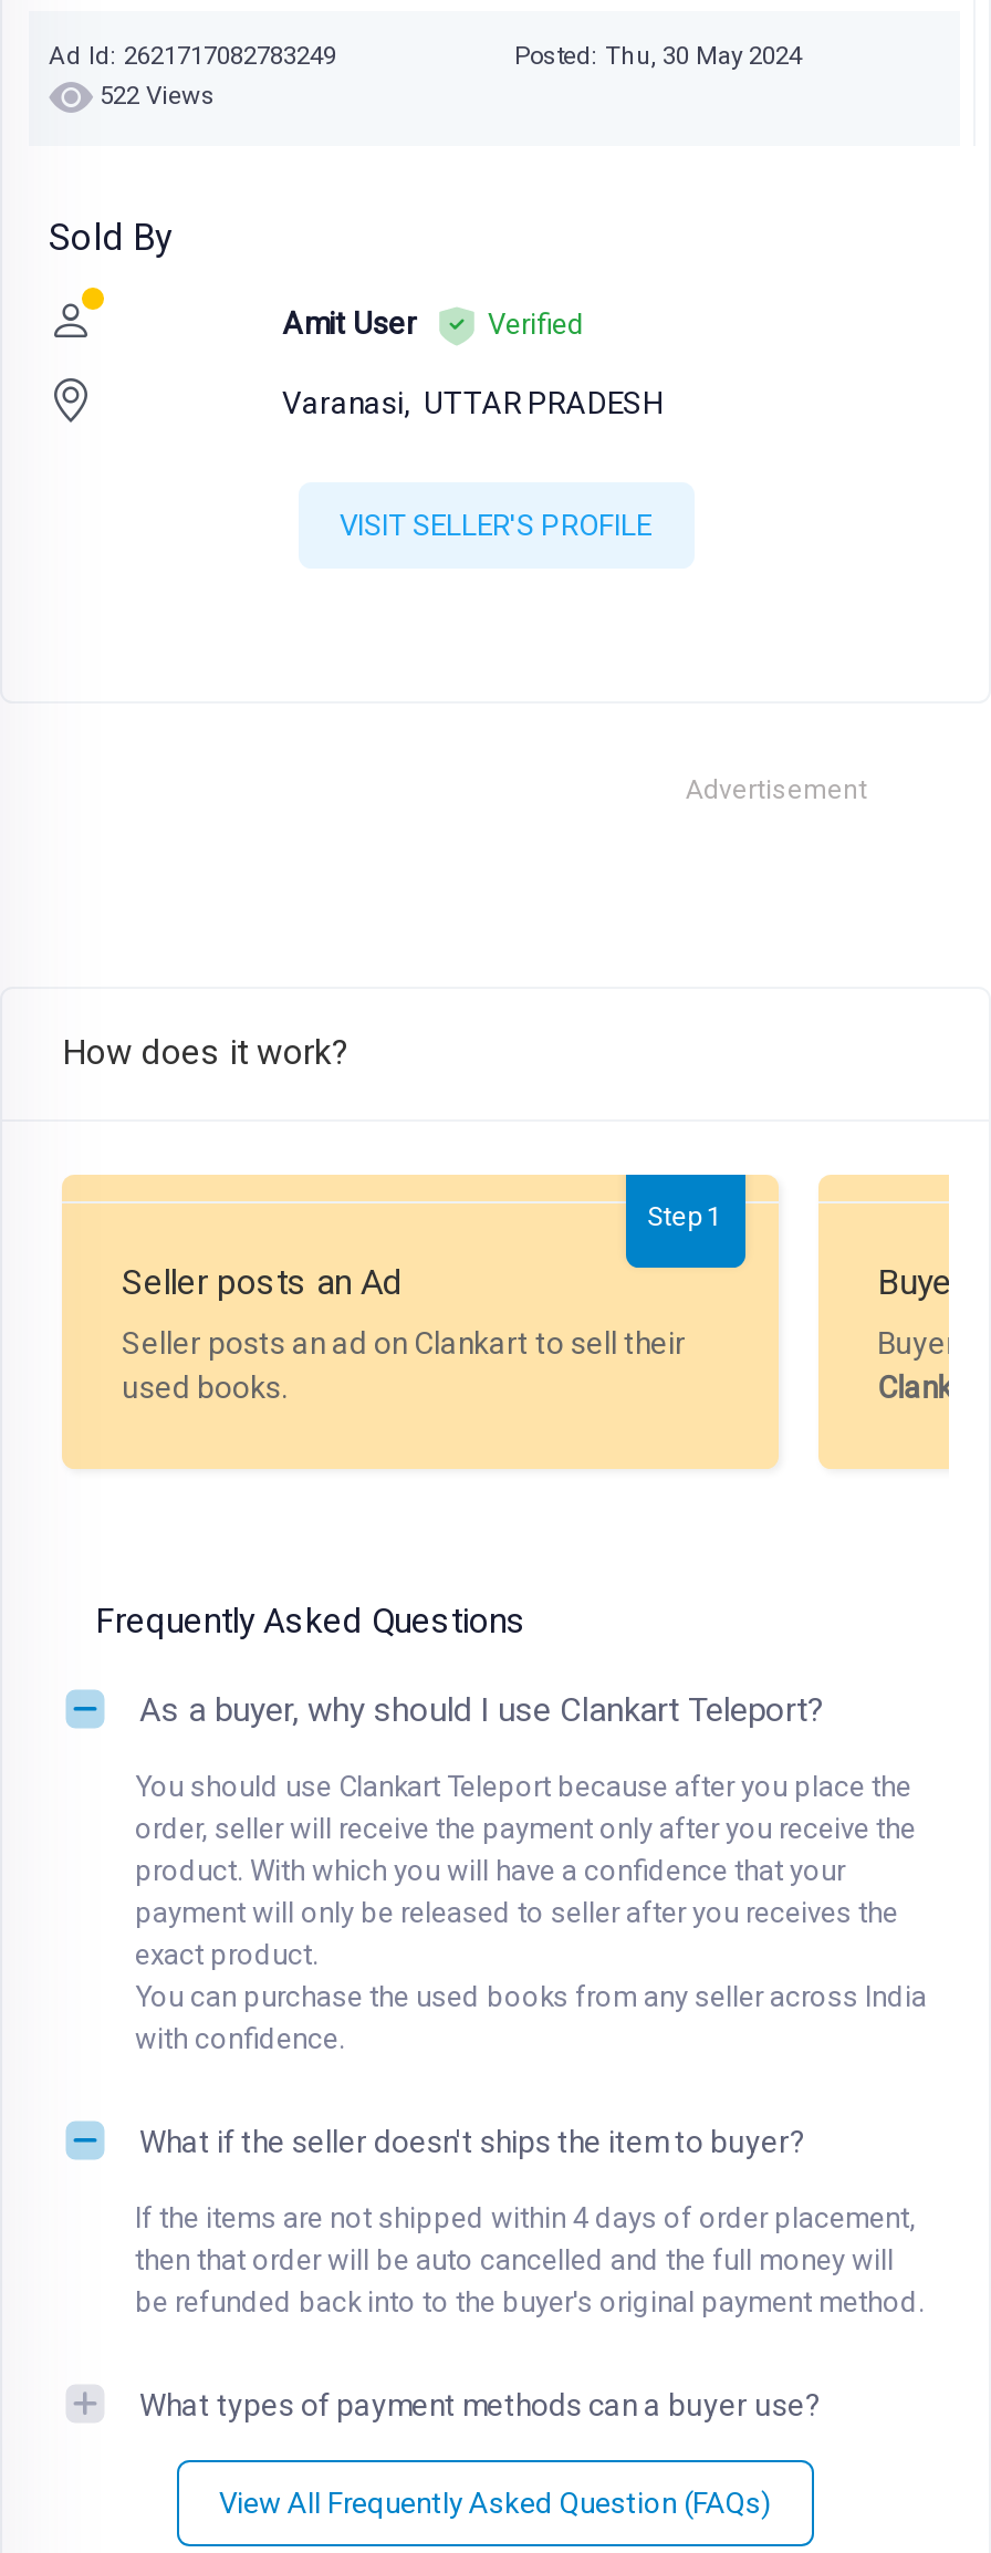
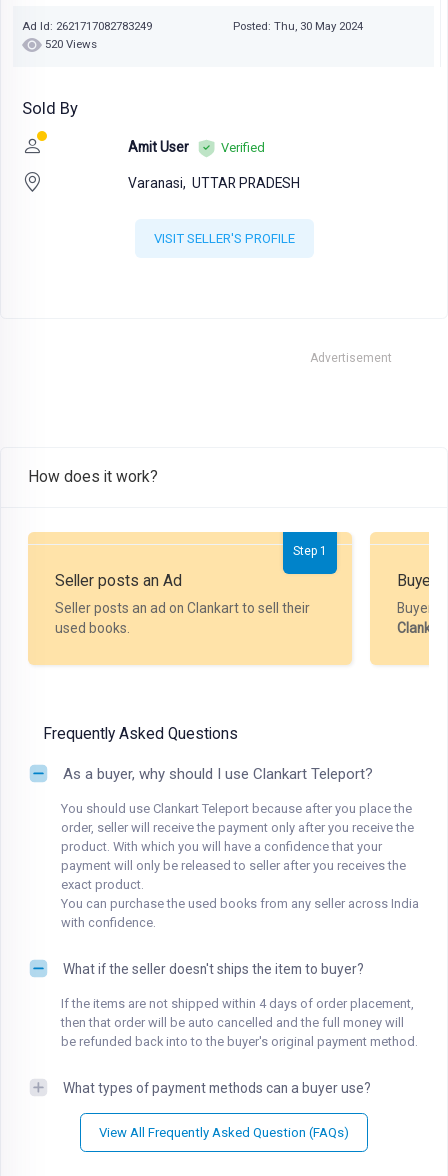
- 522 Views
+ 520 Views
